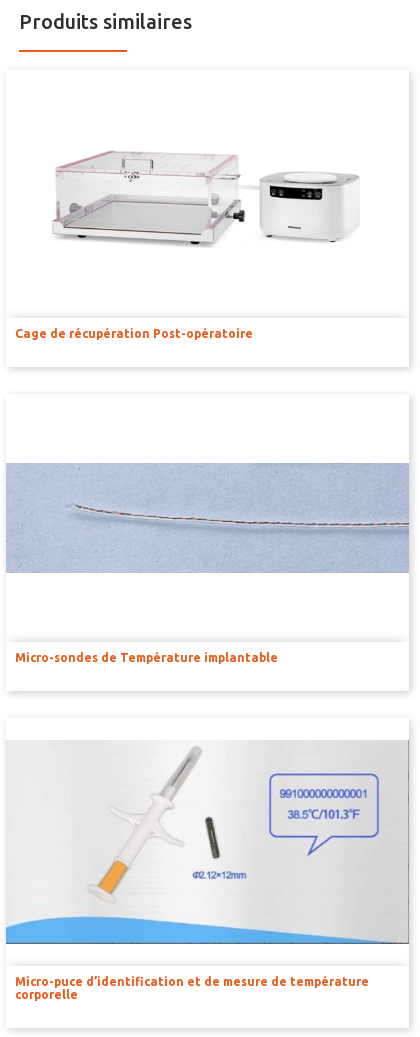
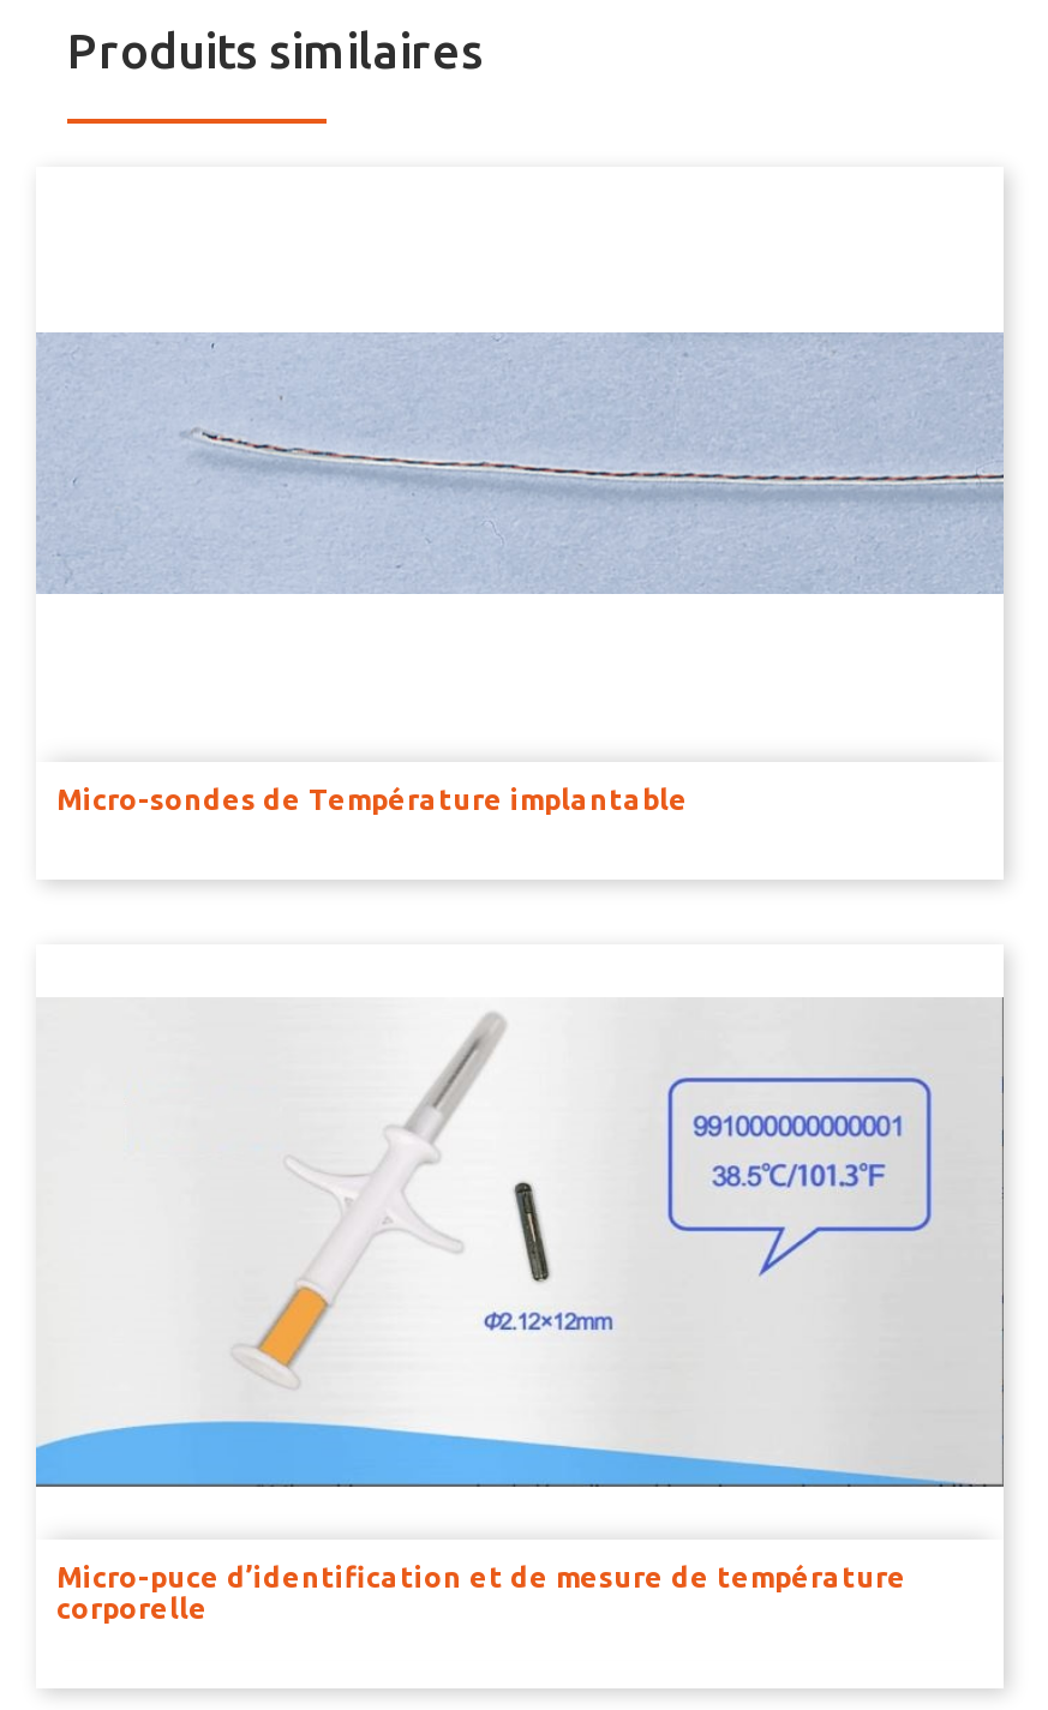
- [image]

- Cage de récupération Post-opératoire
